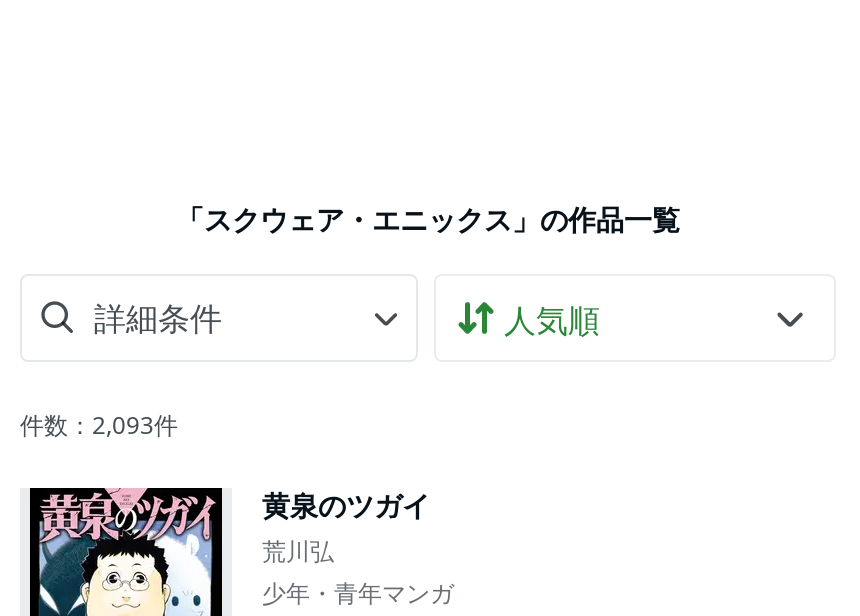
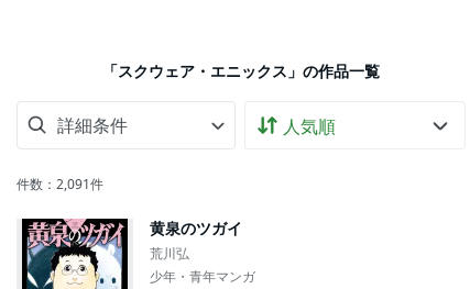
- 件数：2,093件
+ 件数：2,091件
